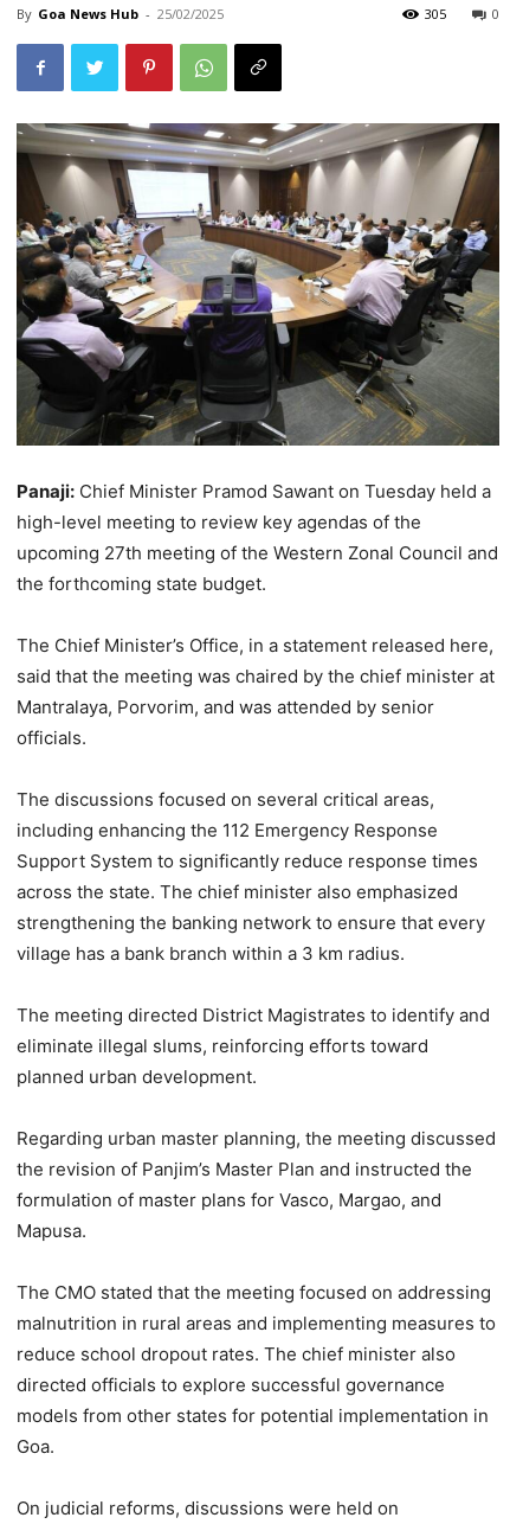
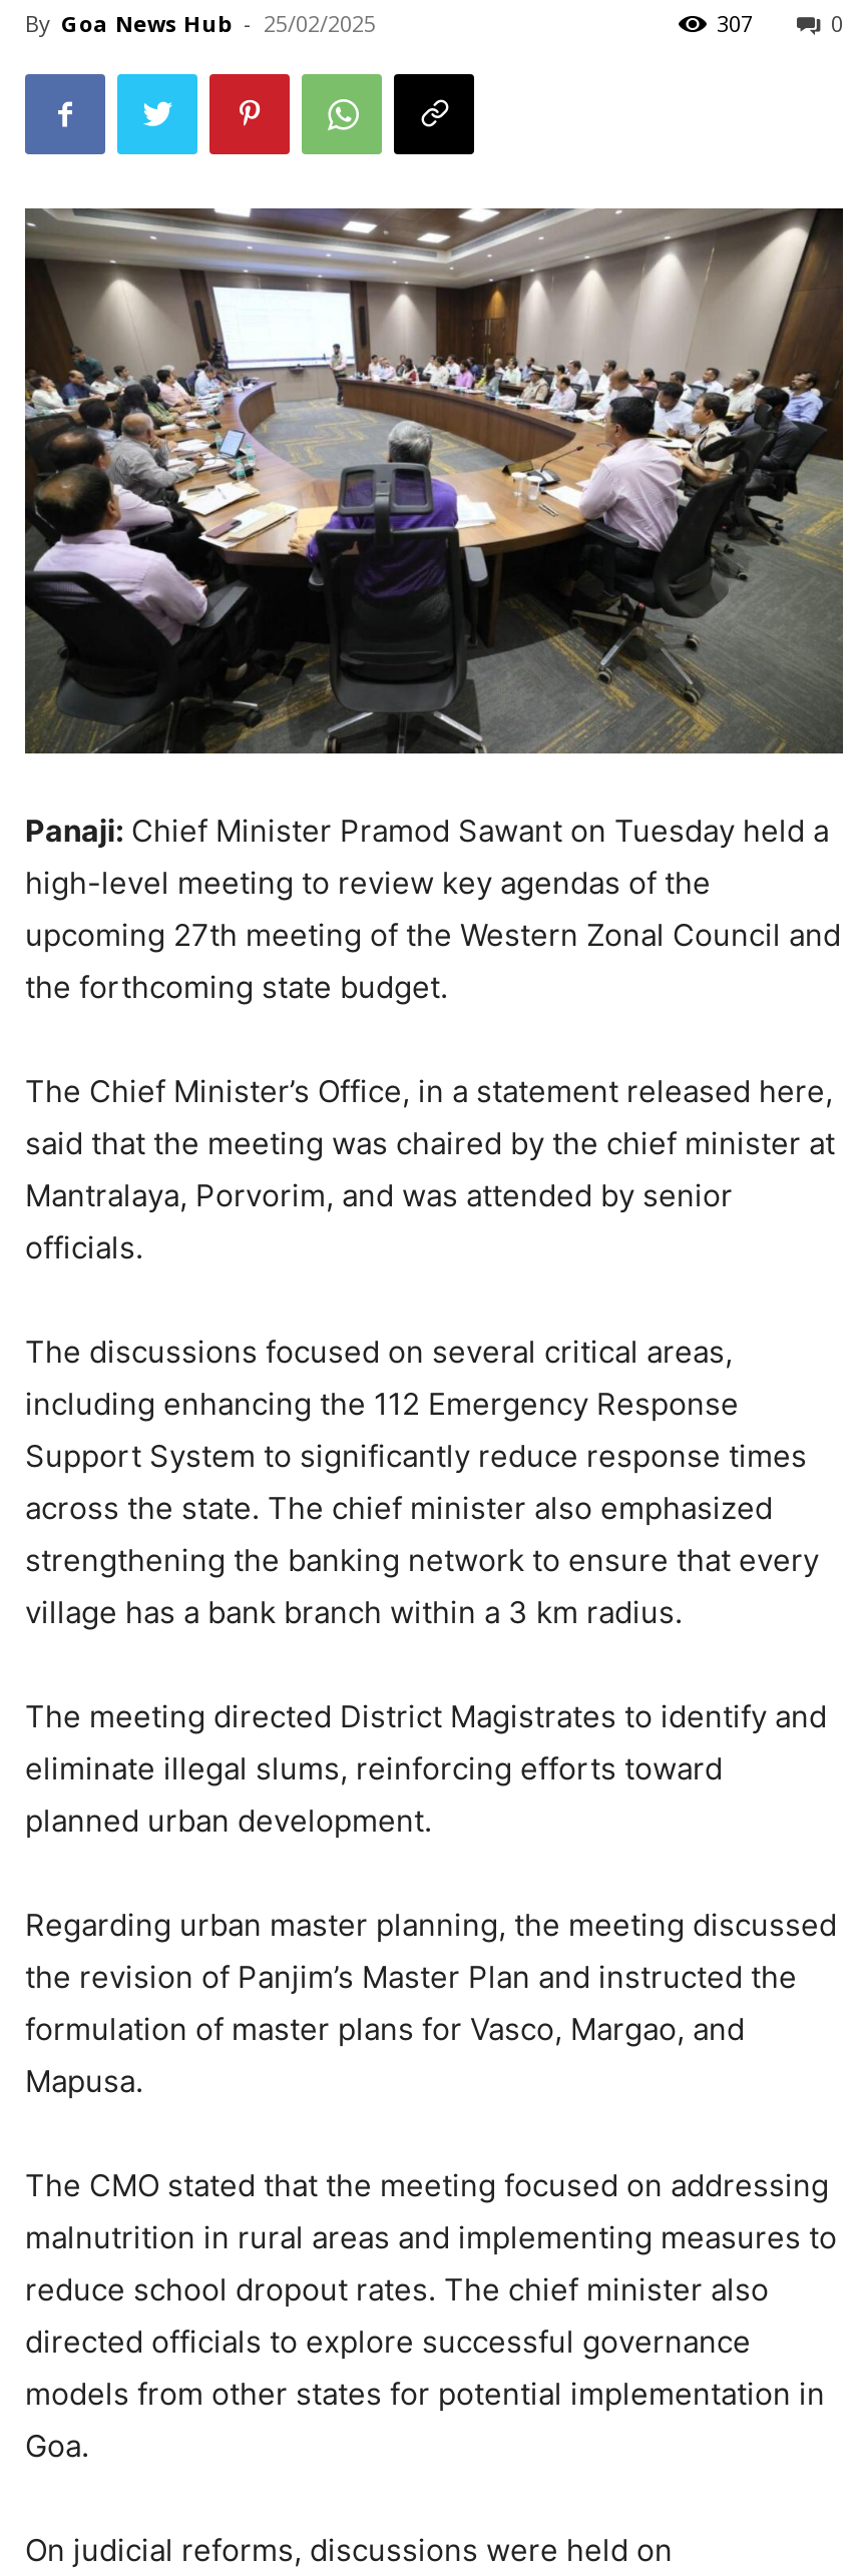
- 305
+ 307
